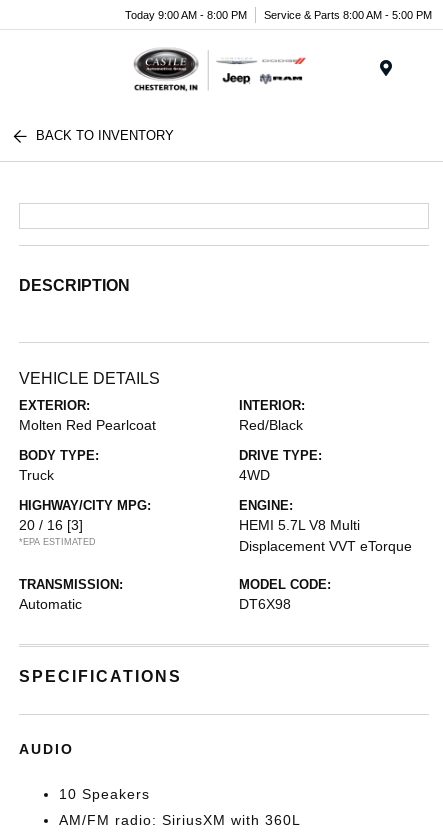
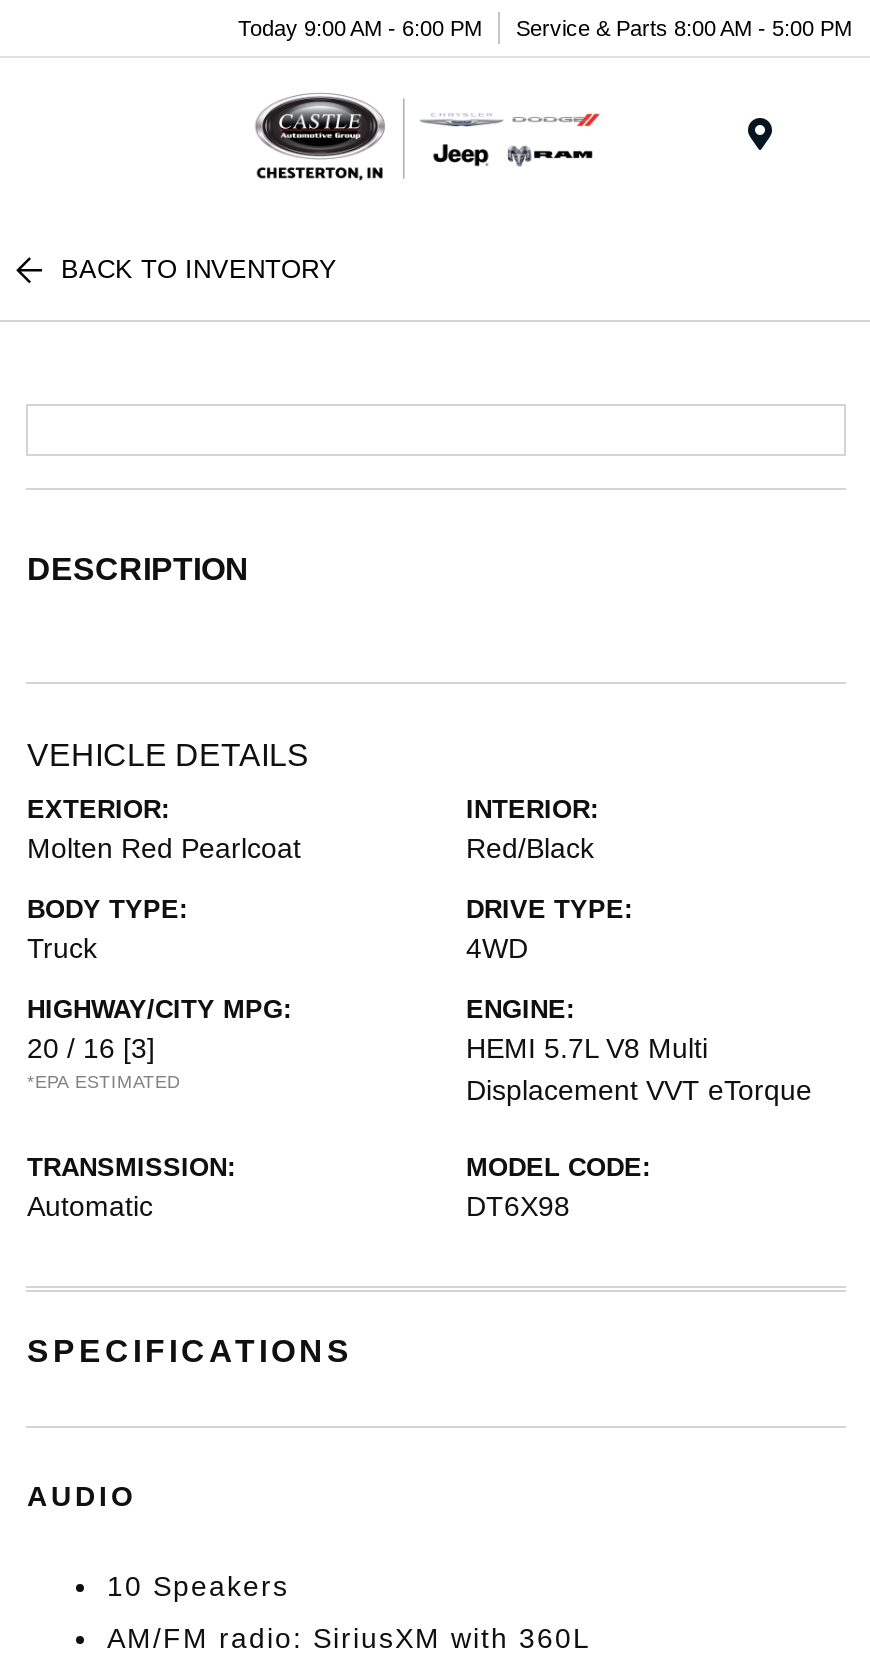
- Today 9:00 AM - 8:00 PM Service & Parts 8:00 AM - 5:00 PM
+ Today 9:00 AM - 6:00 PM Service & Parts 8:00 AM - 5:00 PM
